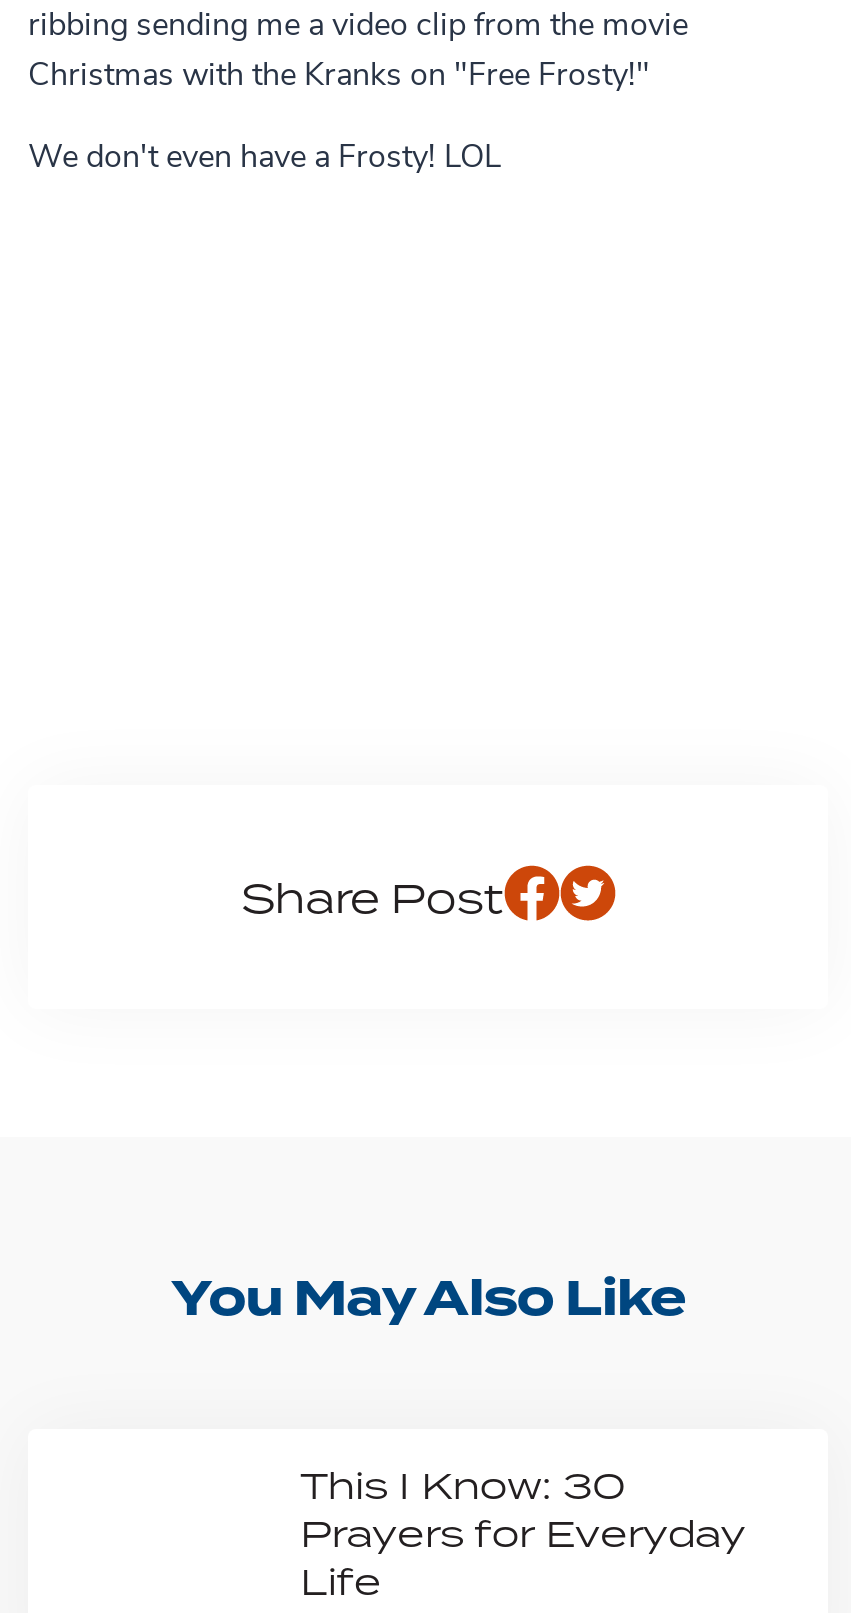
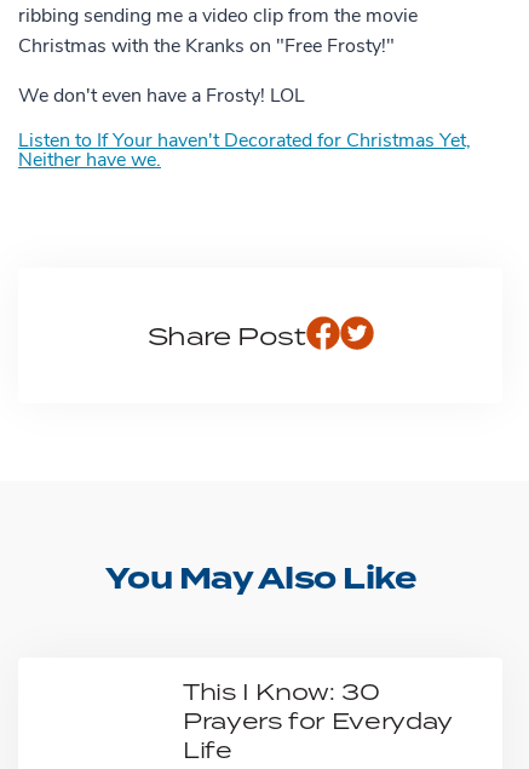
+ Listen to If Your haven't Decorated for Christmas Yet,
+ Neither have we.
